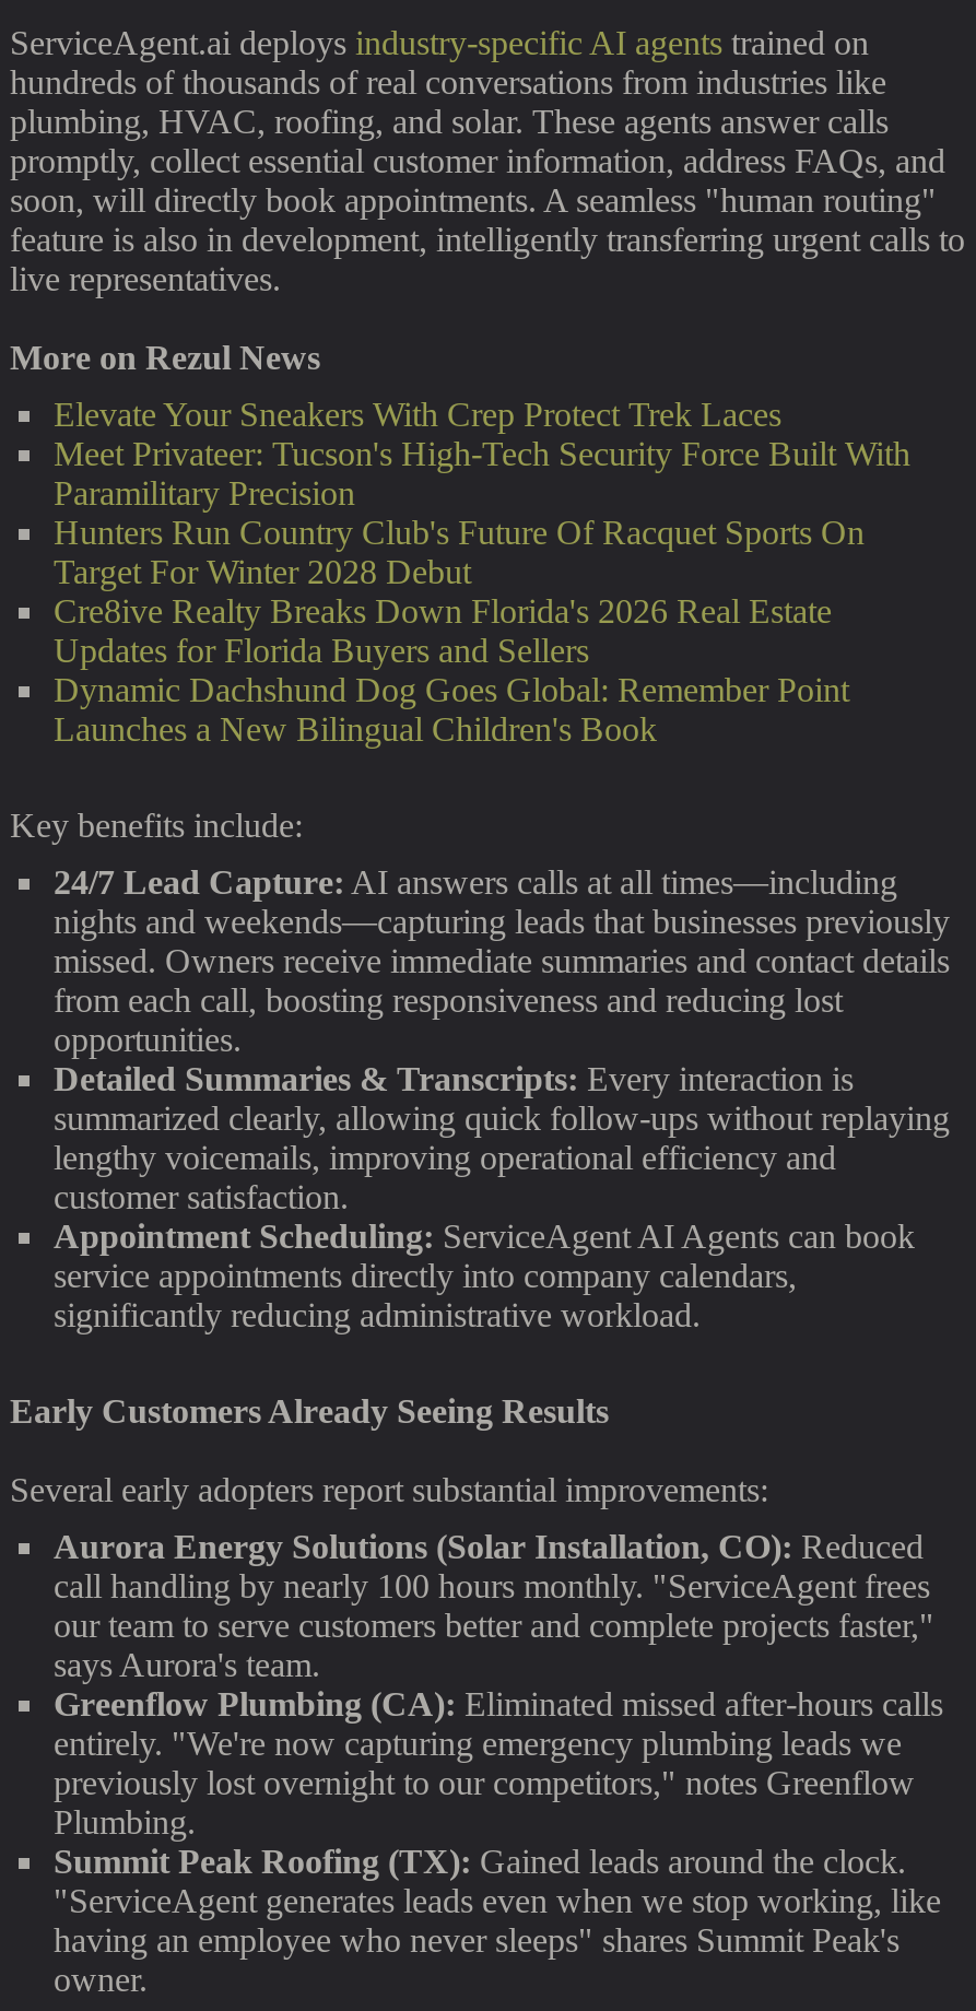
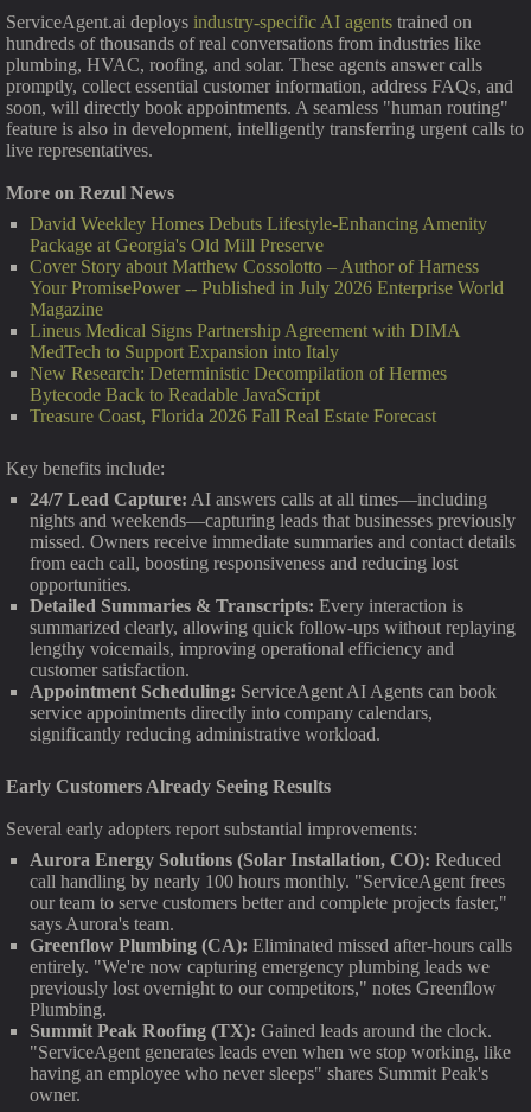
- Elevate Your Sneakers With Crep Protect Trek Laces
- Meet Privateer: Tucson's High-Tech Security Force Built With
- Paramilitary Precision
- Hunters Run Country Club's Future Of Racquet Sports On
- Target For Winter 2028 Debut
- Cre8ive Realty Breaks Down Florida's 2026 Real Estate
- Updates for Florida Buyers and Sellers
- Dynamic Dachshund Dog Goes Global: Remember Point
- Launches a New Bilingual Children's Book
+ David Weekley Homes Debuts Lifestyle-Enhancing Amenity
+ Package at Georgia's Old Mill Preserve
+ Cover Story about Matthew Cossolotto – Author of Harness
+ Your PromisePower -- Published in July 2026 Enterprise World
+ Magazine
+ Lineus Medical Signs Partnership Agreement with DIMA
+ MedTech to Support Expansion into Italy
+ New Research: Deterministic Decompilation of Hermes
+ Bytecode Back to Readable JavaScript
+ Treasure Coast, Florida 2026 Fall Real Estate Forecast
